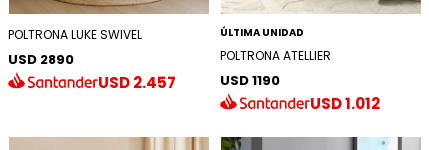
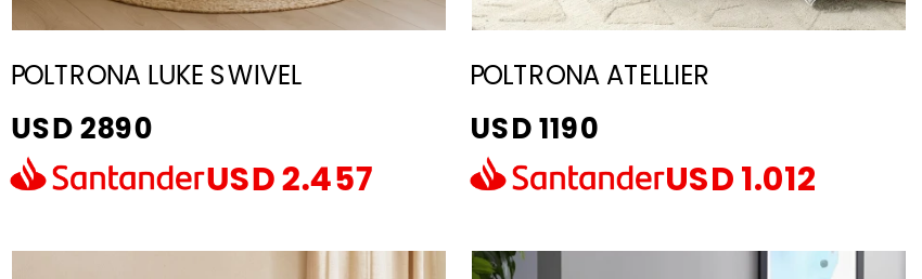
- ÚLTIMA UNIDAD
